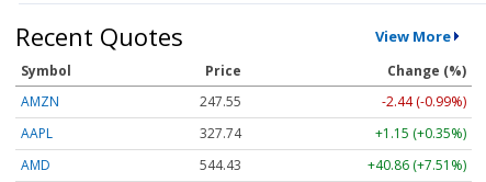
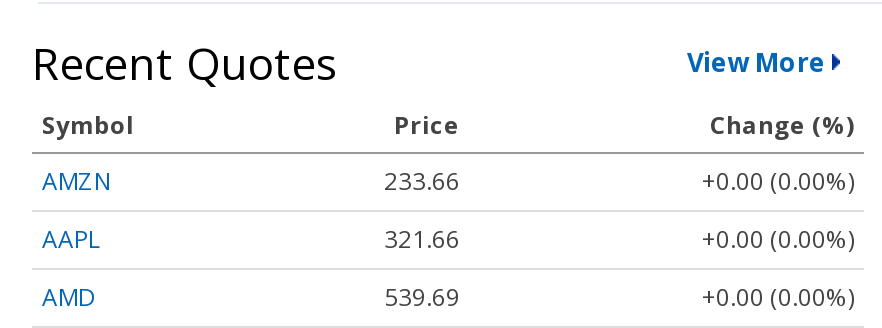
- 247.55
+ 233.66

- -2.44 (-0.99%)
+ +0.00 (0.00%)

- 327.74
+ 321.66

- +1.15 (+0.35%)
+ +0.00 (0.00%)

- 544.43
+ 539.69

- +40.86 (+7.51%)
+ +0.00 (0.00%)
